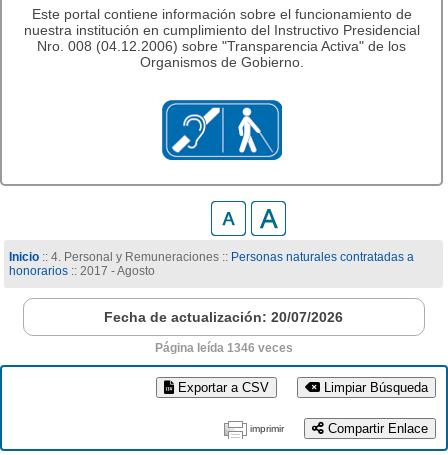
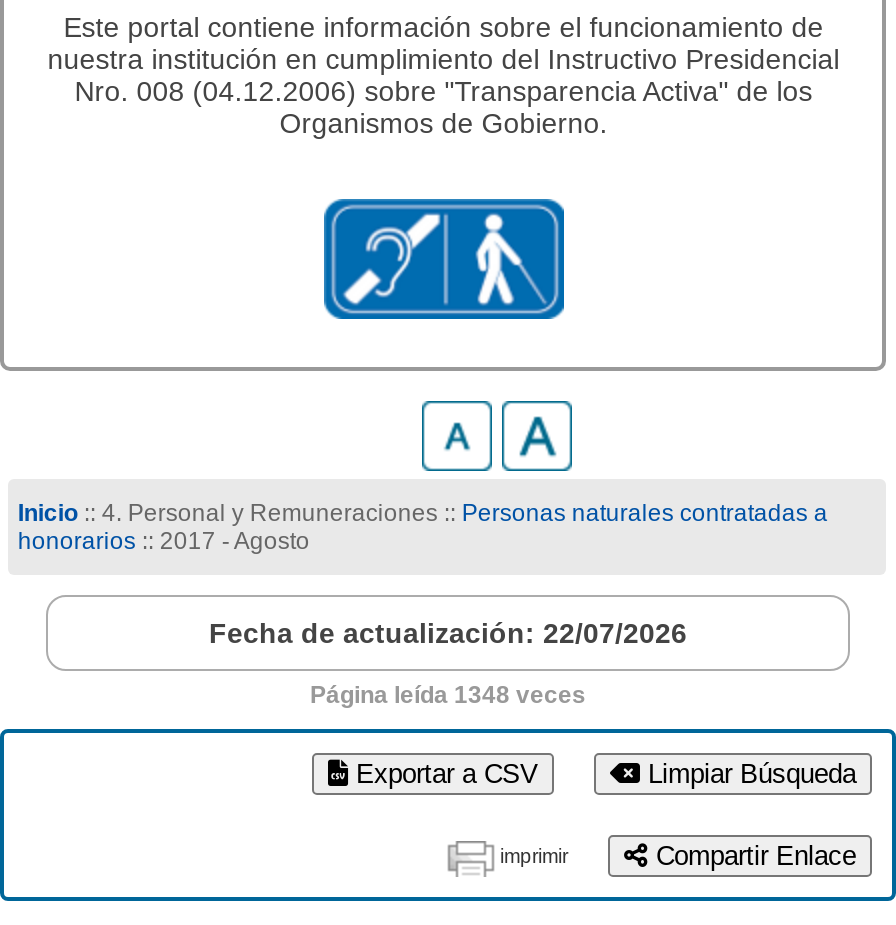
- Fecha de actualización: 20/07/2026
+ Fecha de actualización: 22/07/2026

- Página leída 1346 veces
+ Página leída 1348 veces
